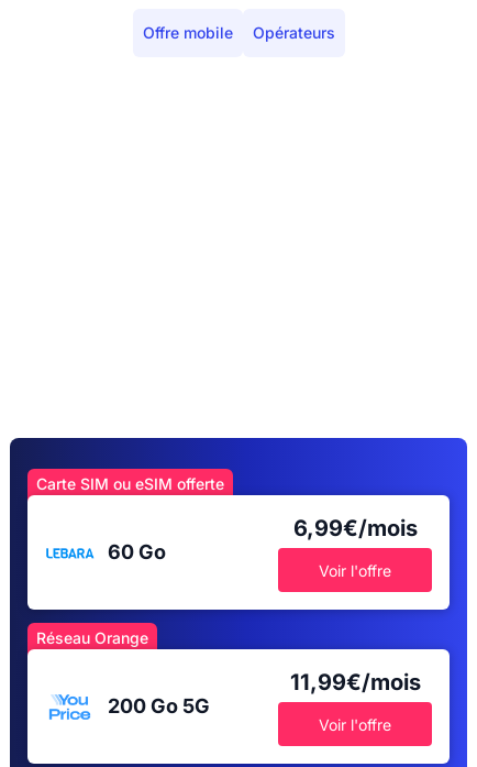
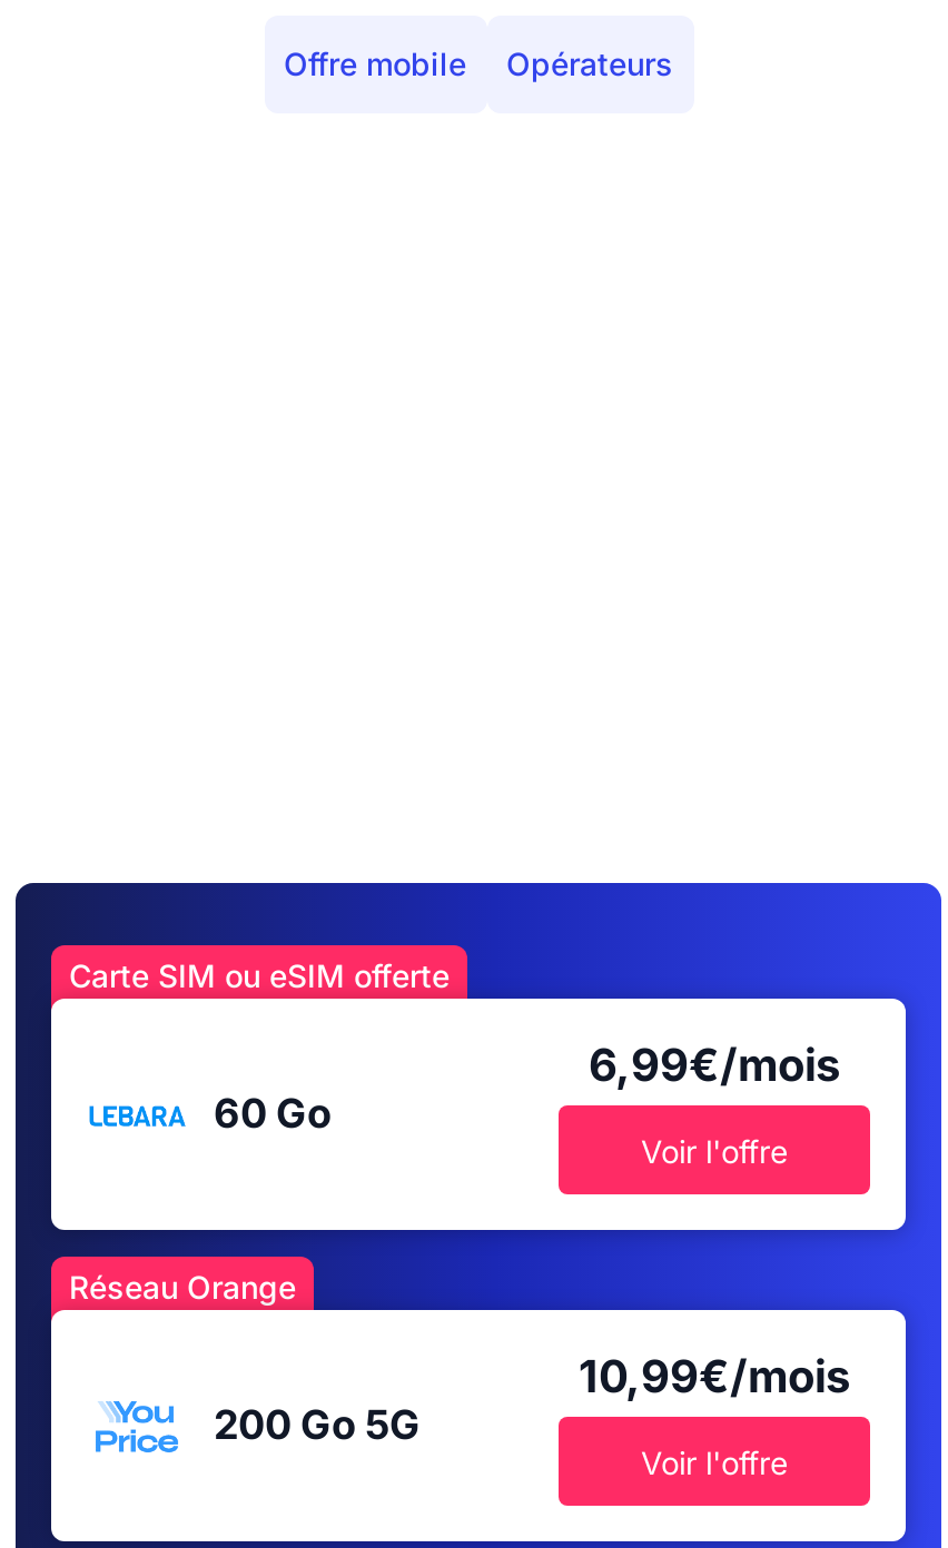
- 11,99€/mois
+ 10,99€/mois
